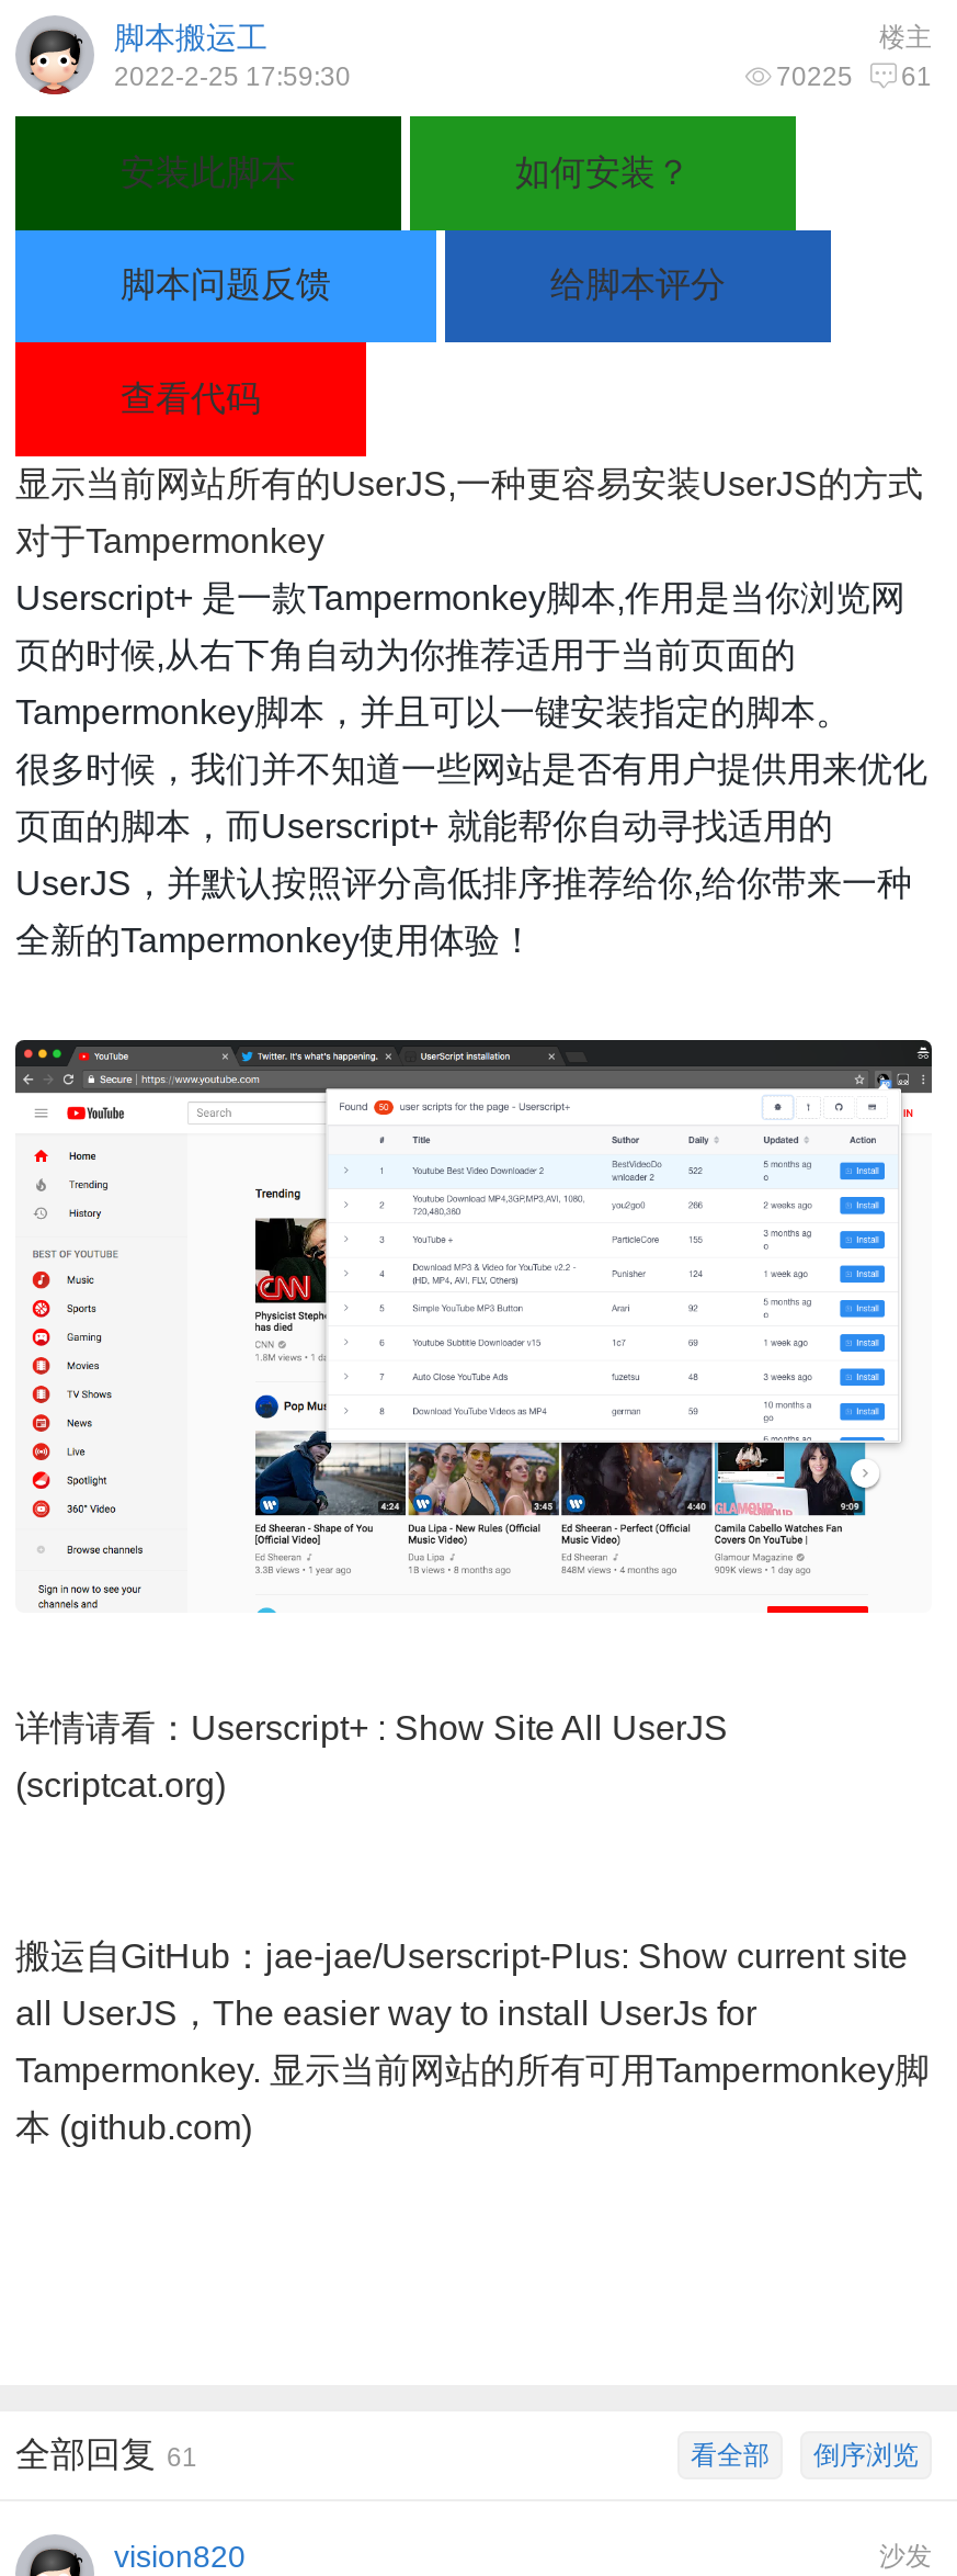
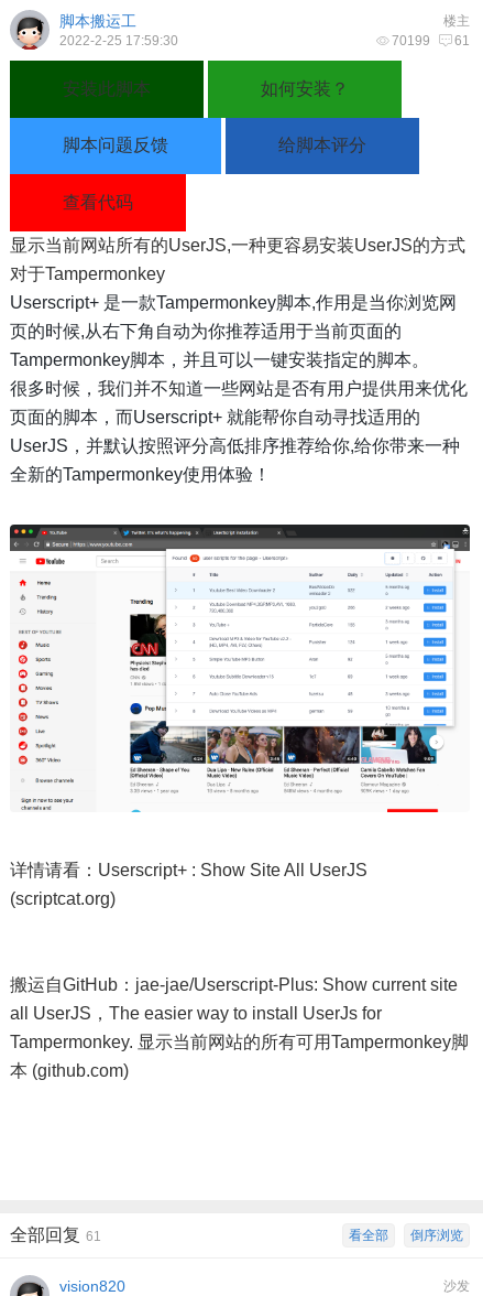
- 70225 61
+ 70199 61
